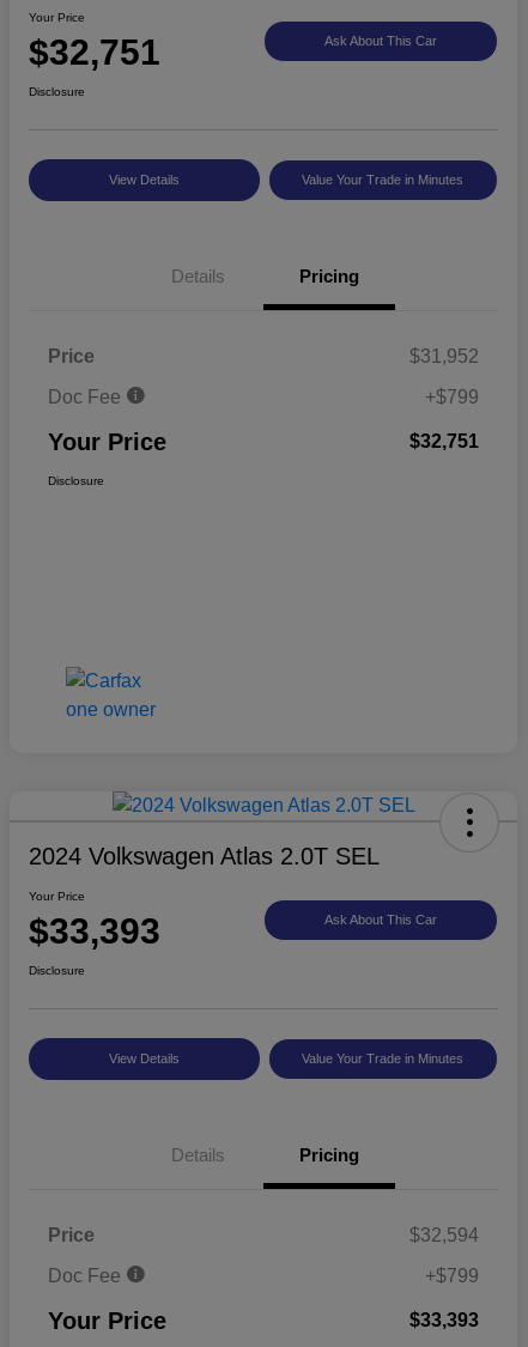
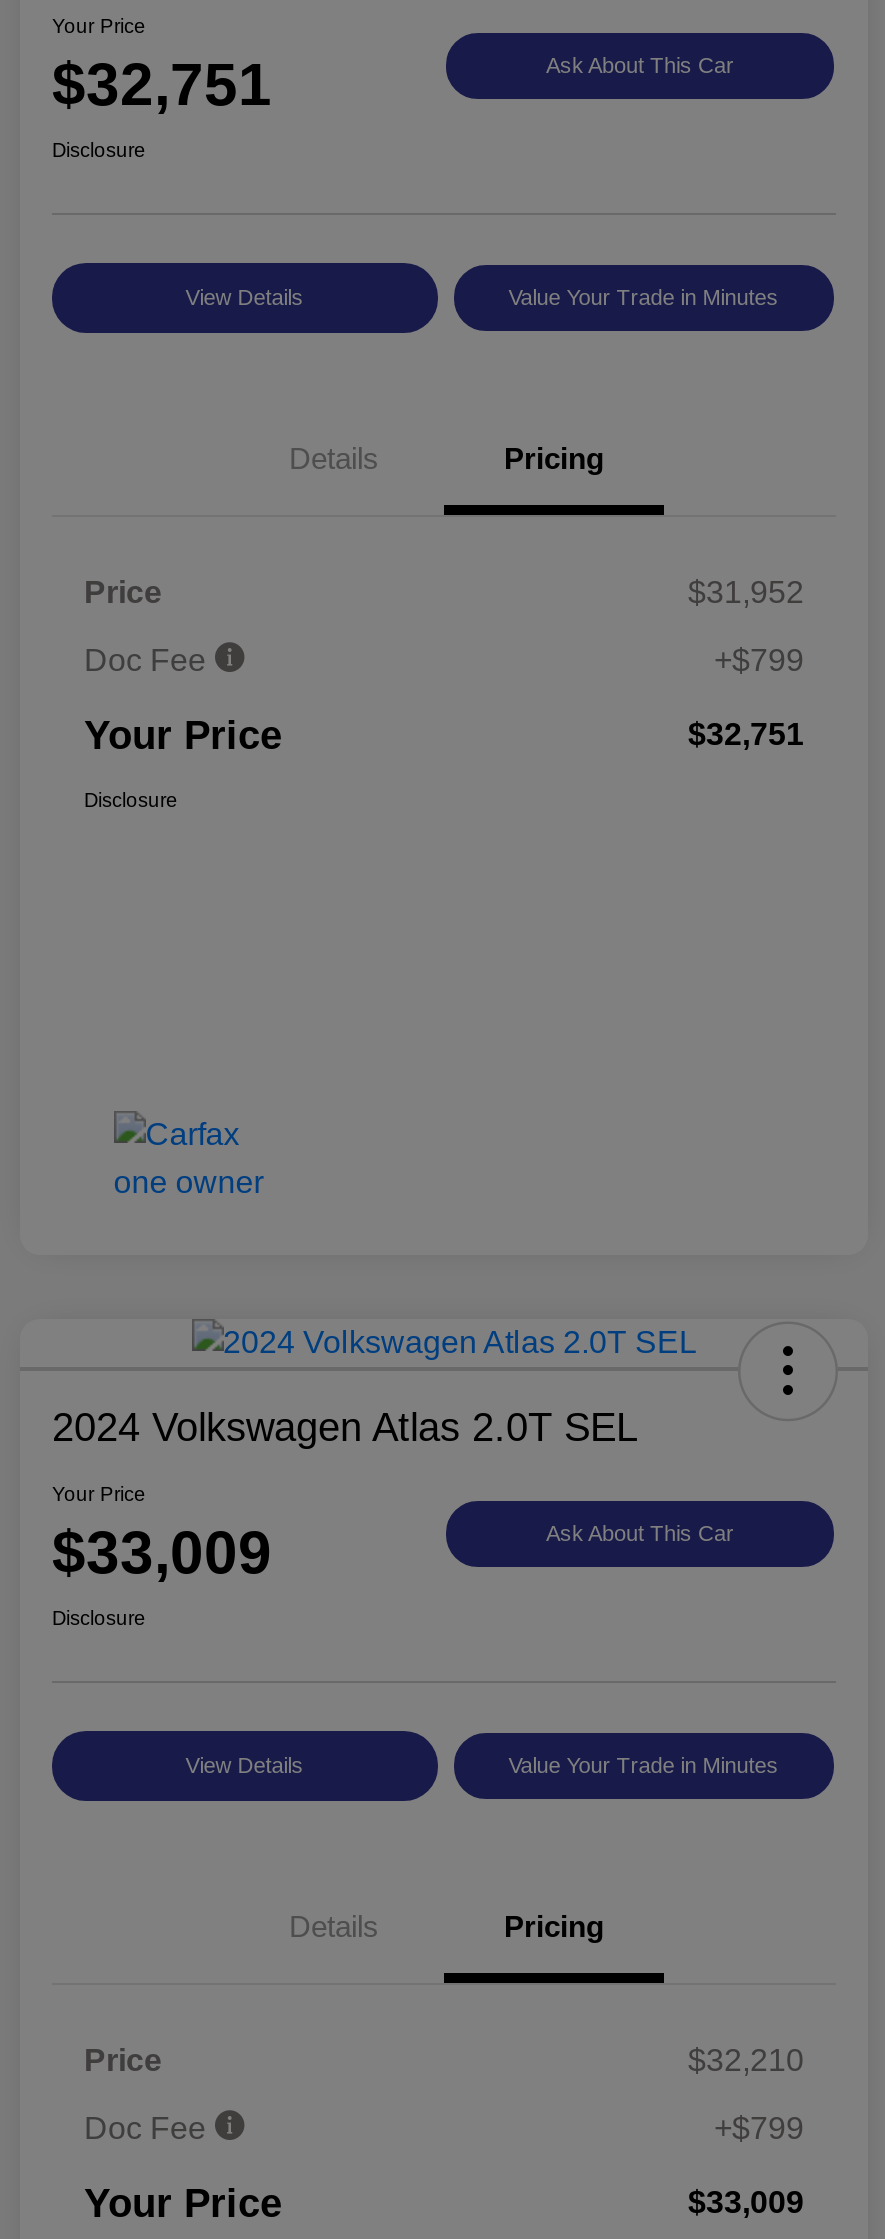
- $33,393
+ $33,009

- $32,594
+ $32,210

- $33,393
+ $33,009
